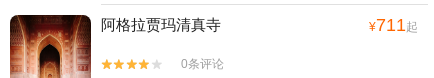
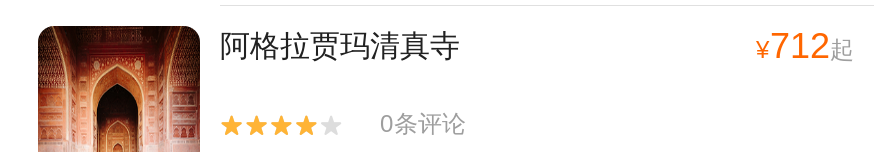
- ¥711起
+ ¥712起
